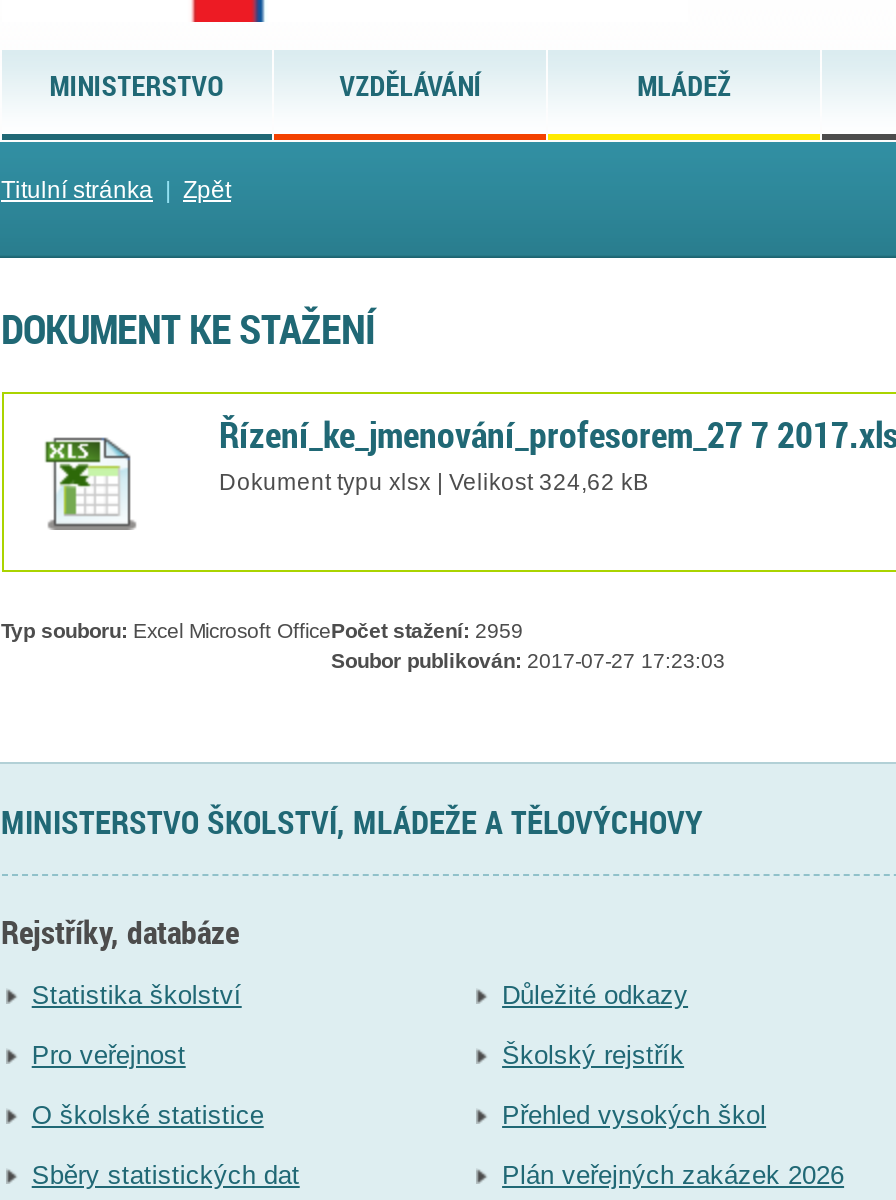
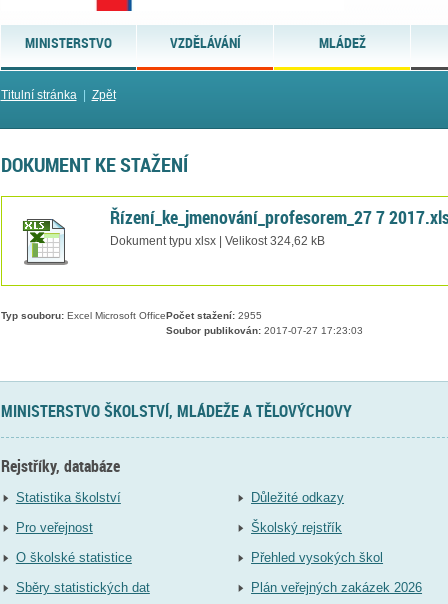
- Typ souboru: Excel Microsoft OfficePočet stažení: 2959
+ Typ souboru: Excel Microsoft OfficePočet stažení: 2955
